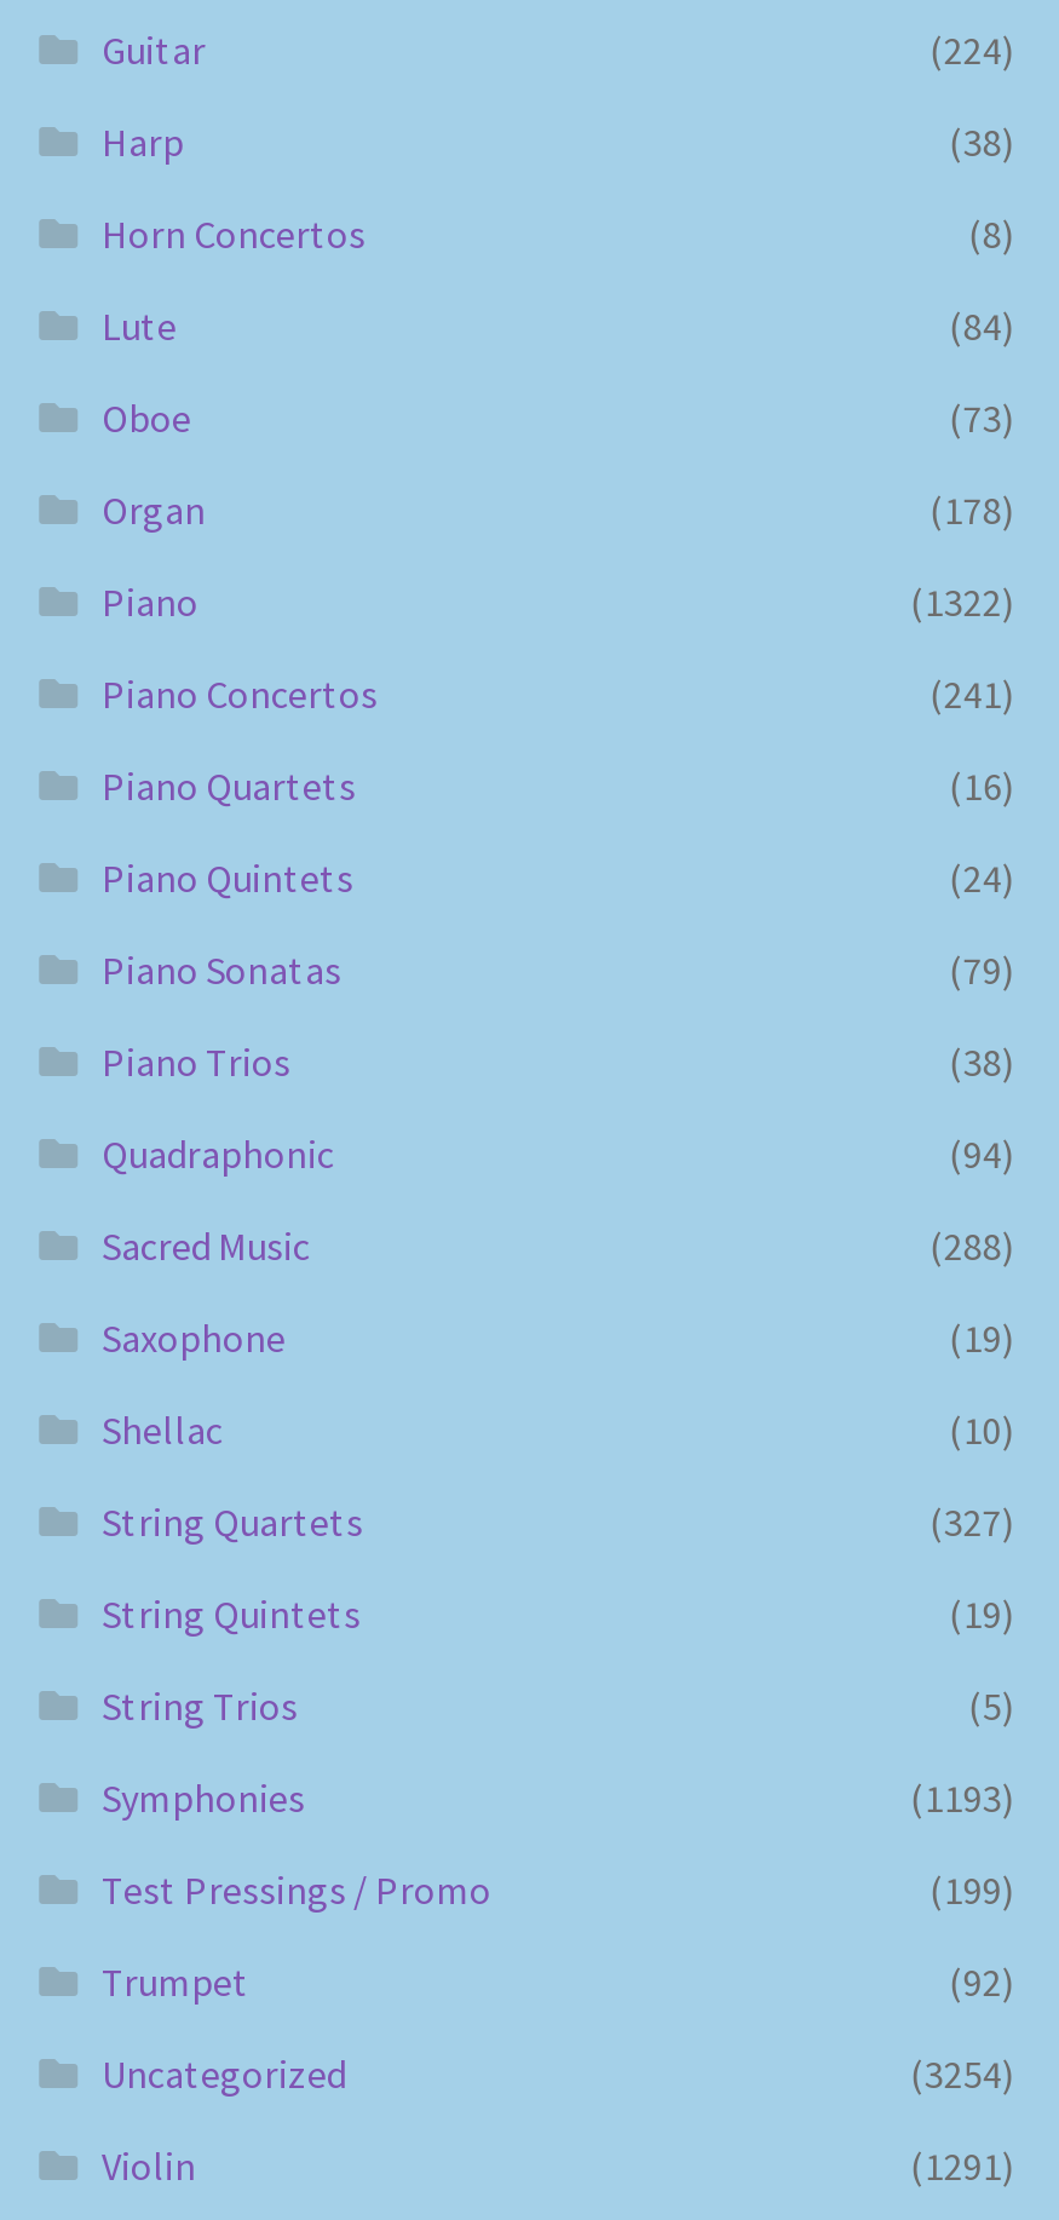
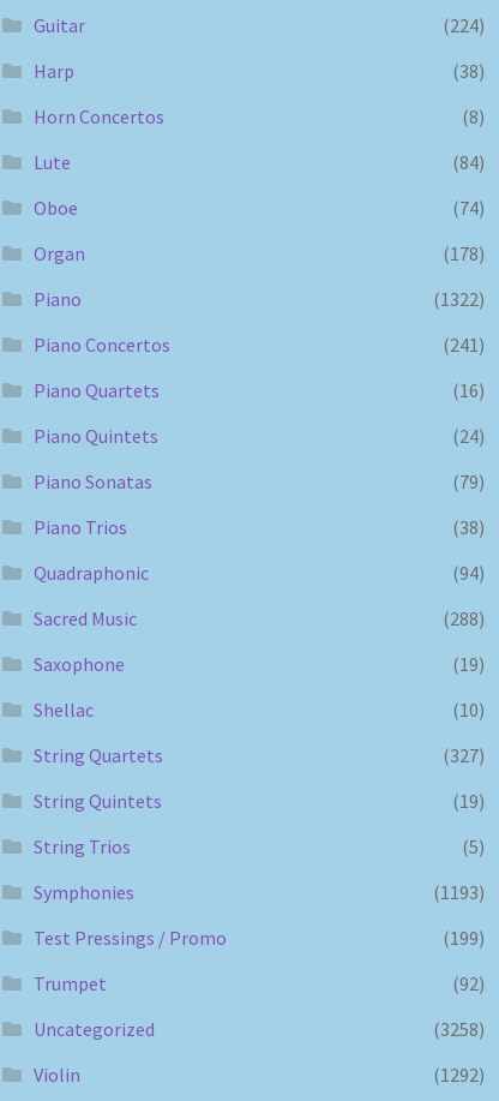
- (73)
+ (74)

- (3254)
+ (3258)

- (1291)
+ (1292)
